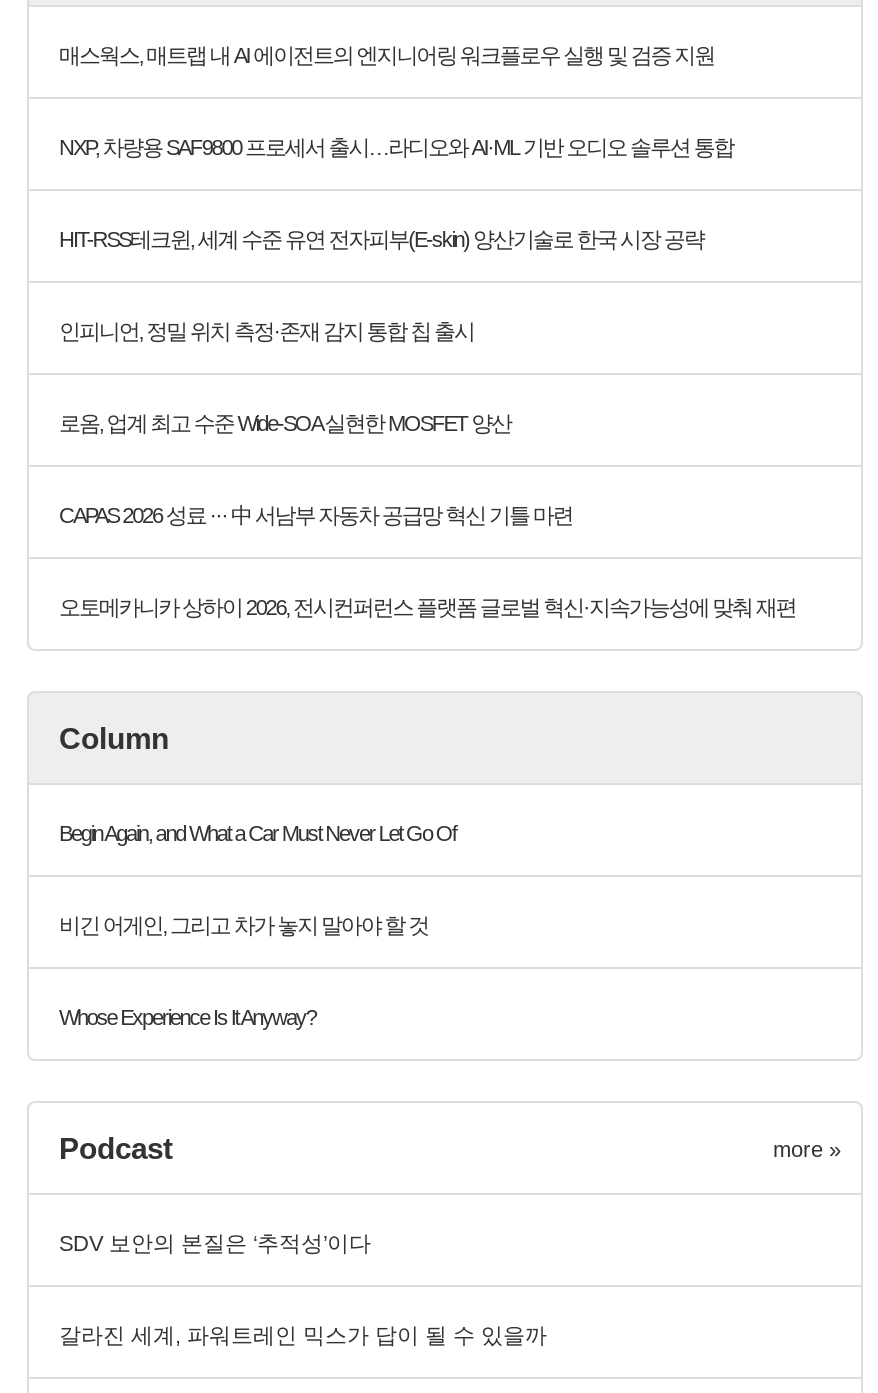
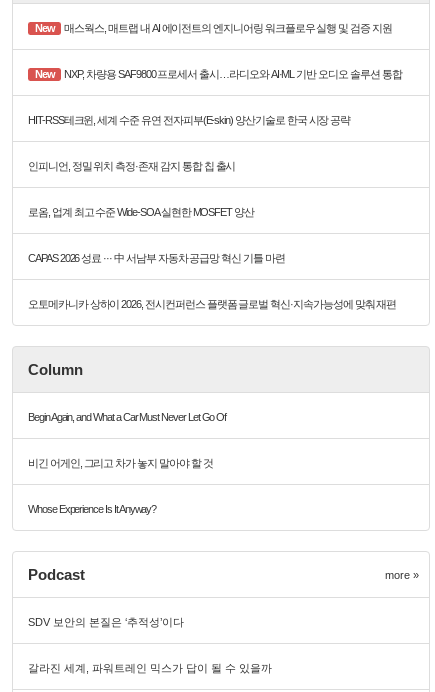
+ New

+ New
